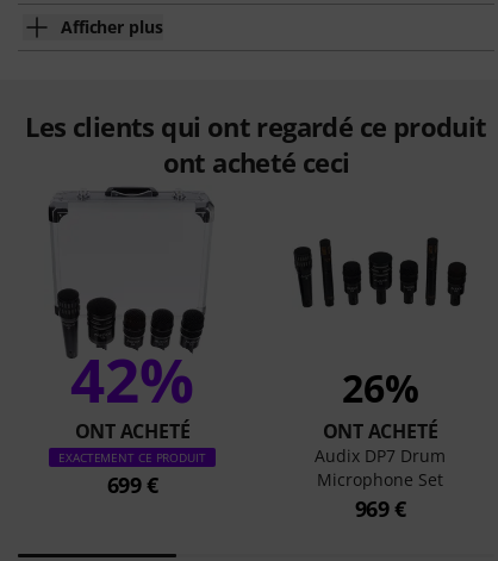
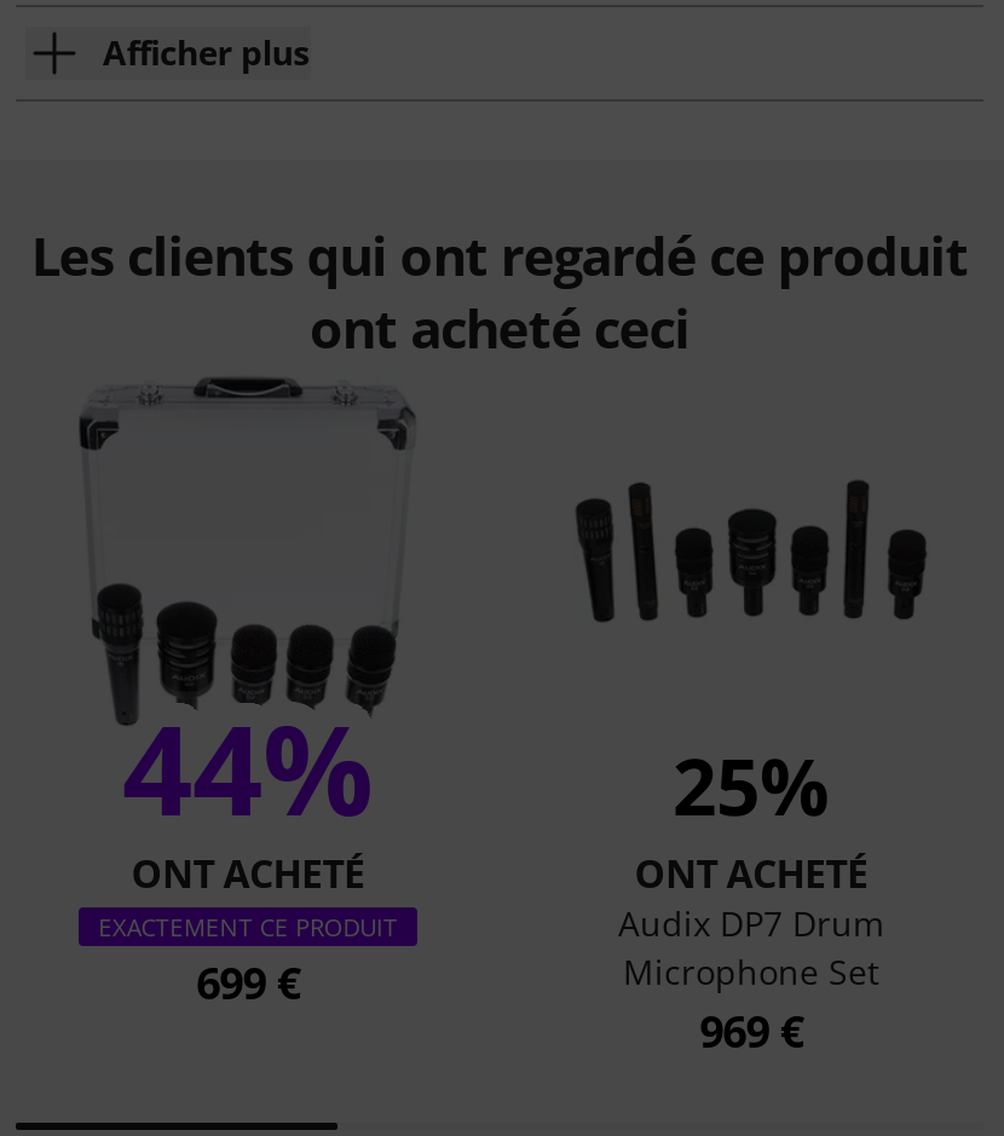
- 42%
+ 44%

- 26%
+ 25%
